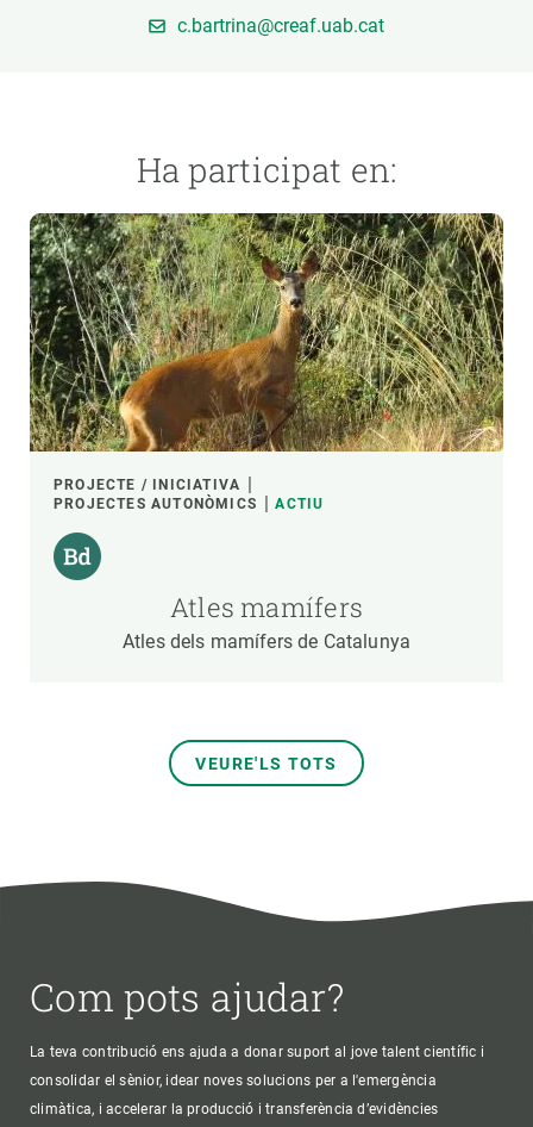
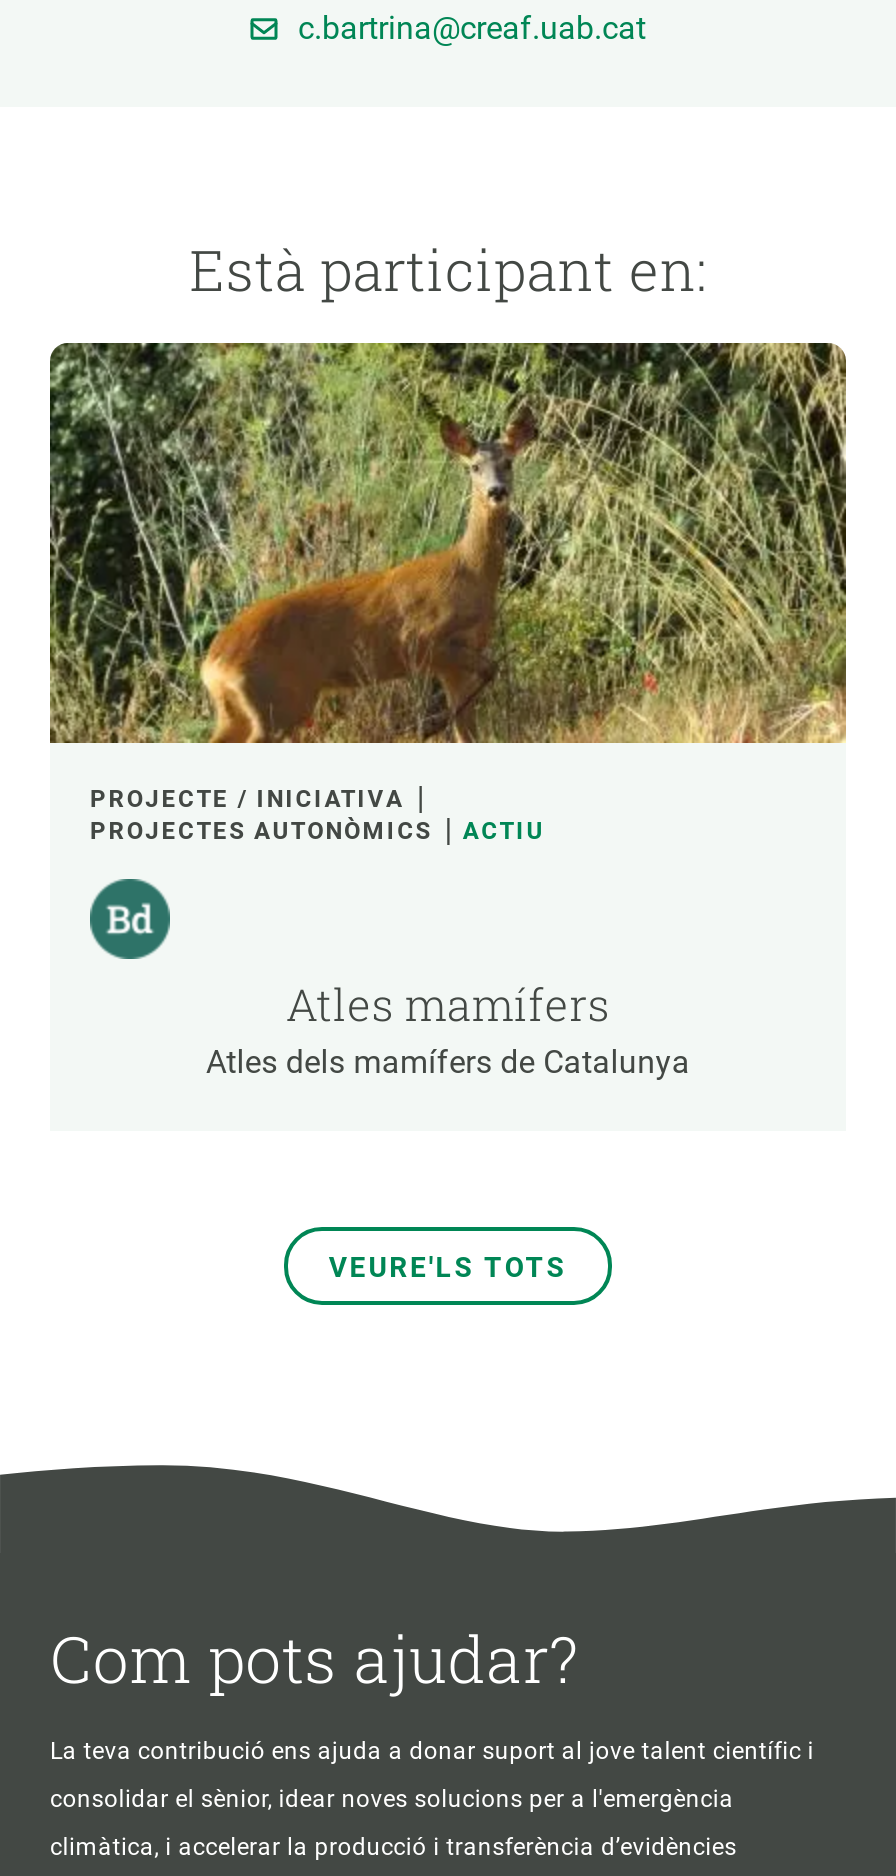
- Ha participat en:
+ Està participant en:
